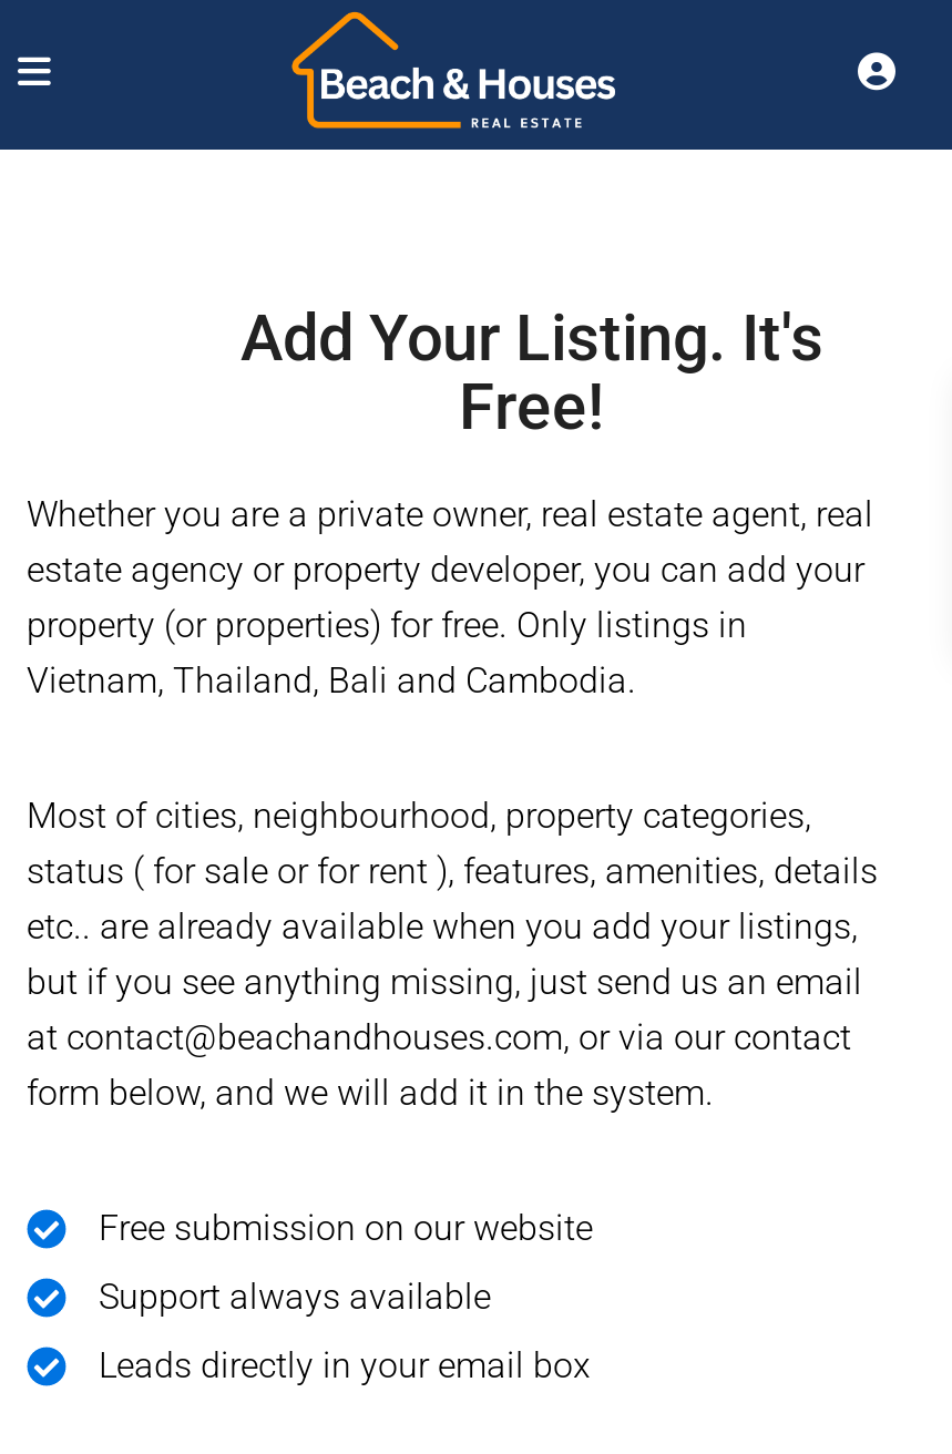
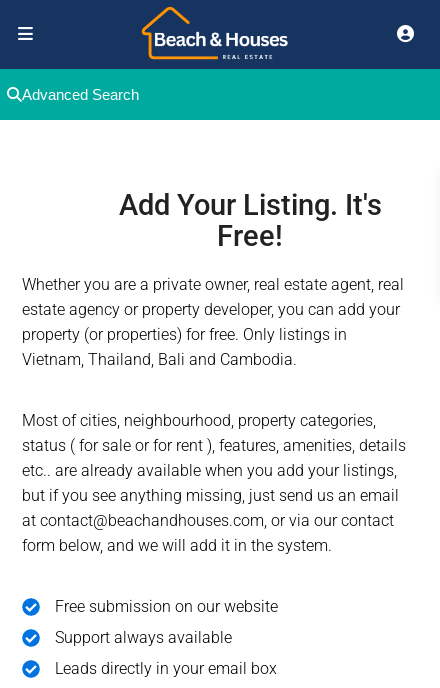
+ Advanced Search
